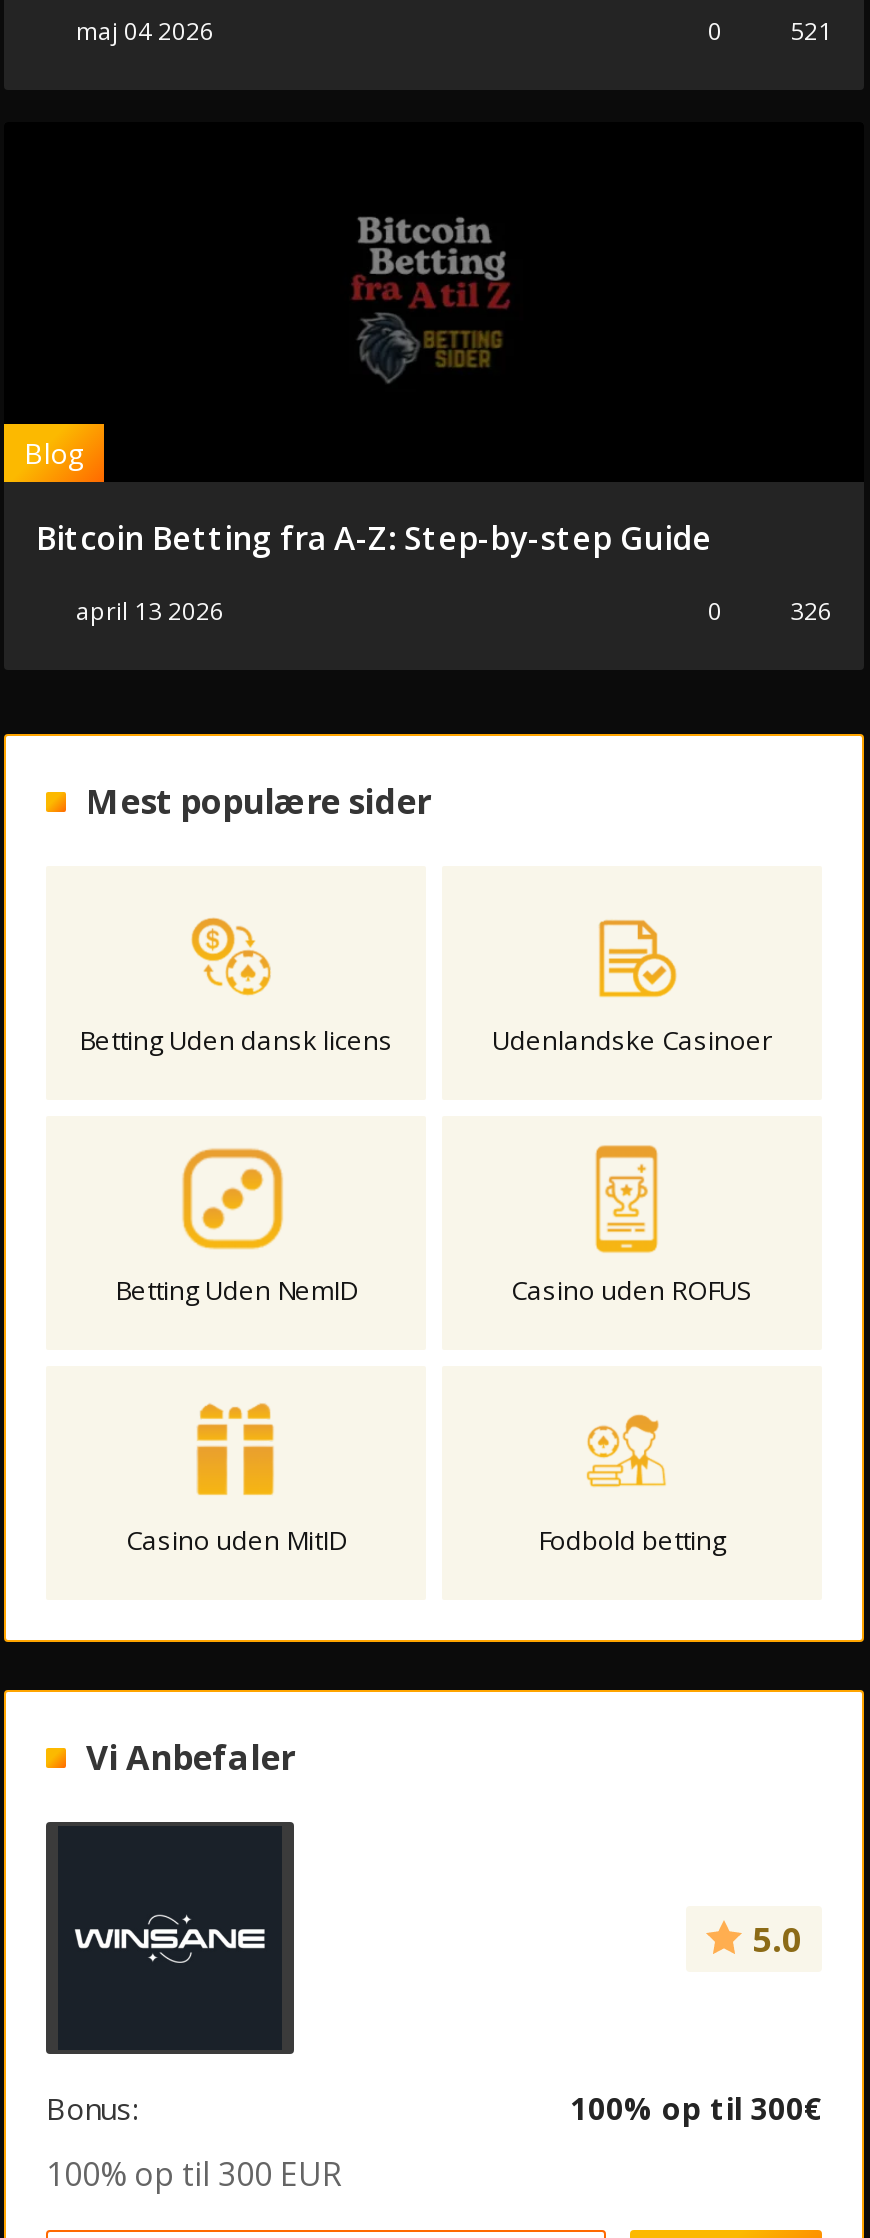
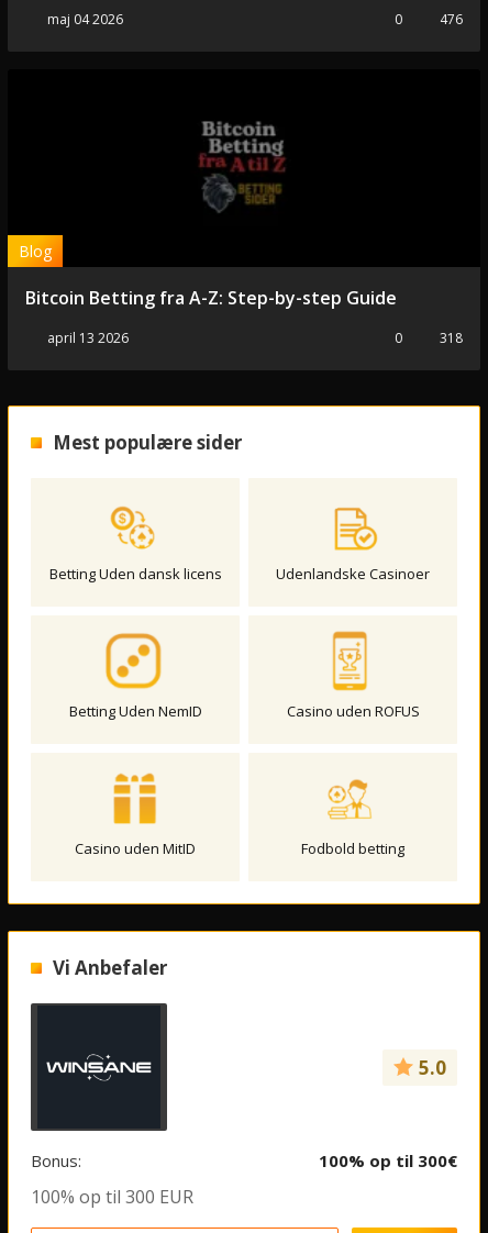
- 0 521
+ 0 476

- 0 326
+ 0 318
